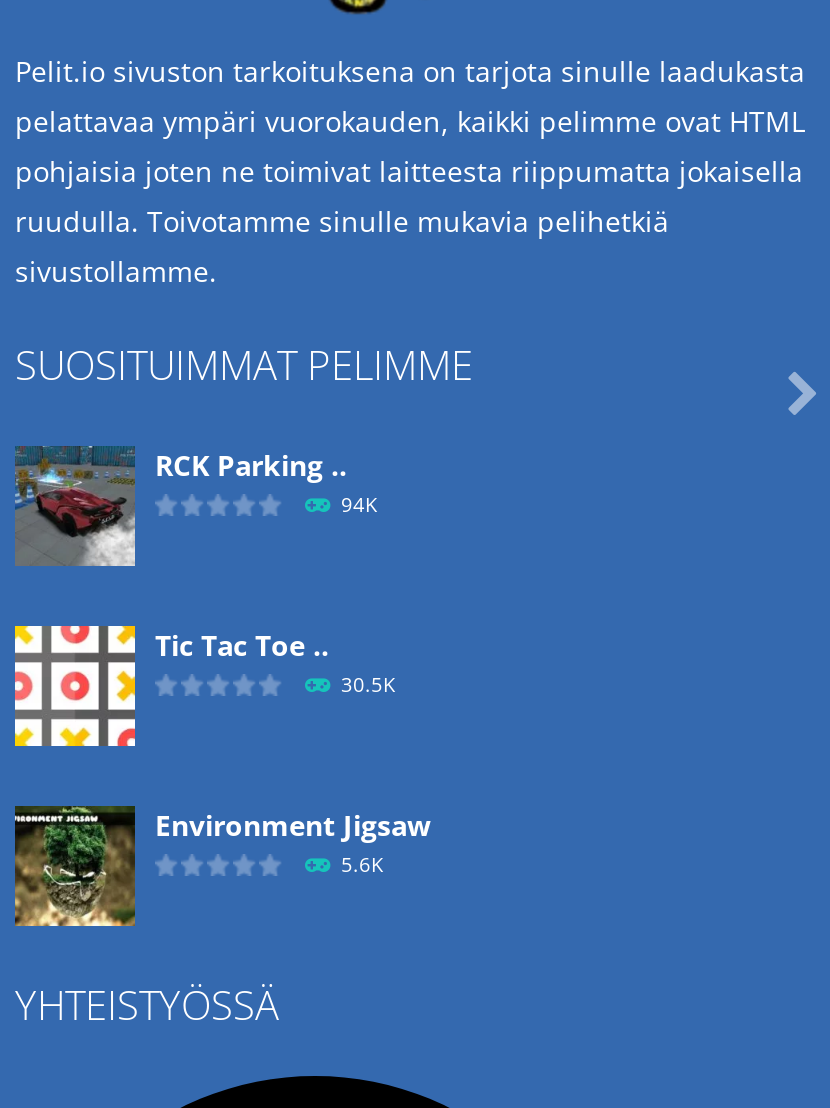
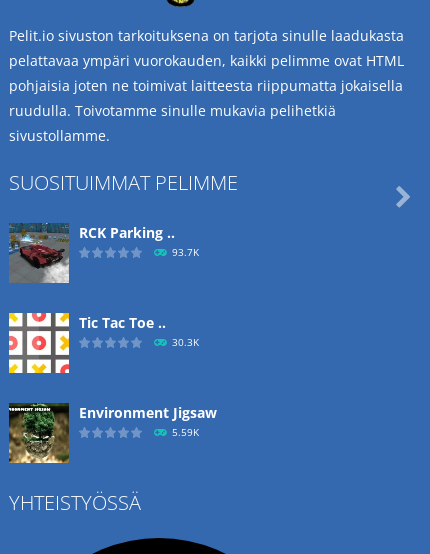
- 94K
+ 93.7K

- 30.5K
+ 30.3K

- 5.6K
+ 5.59K
